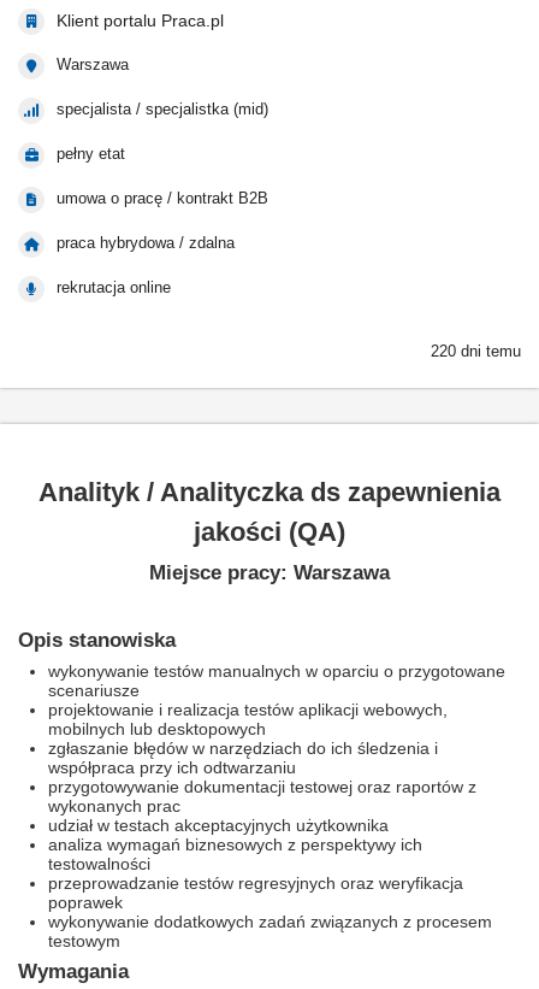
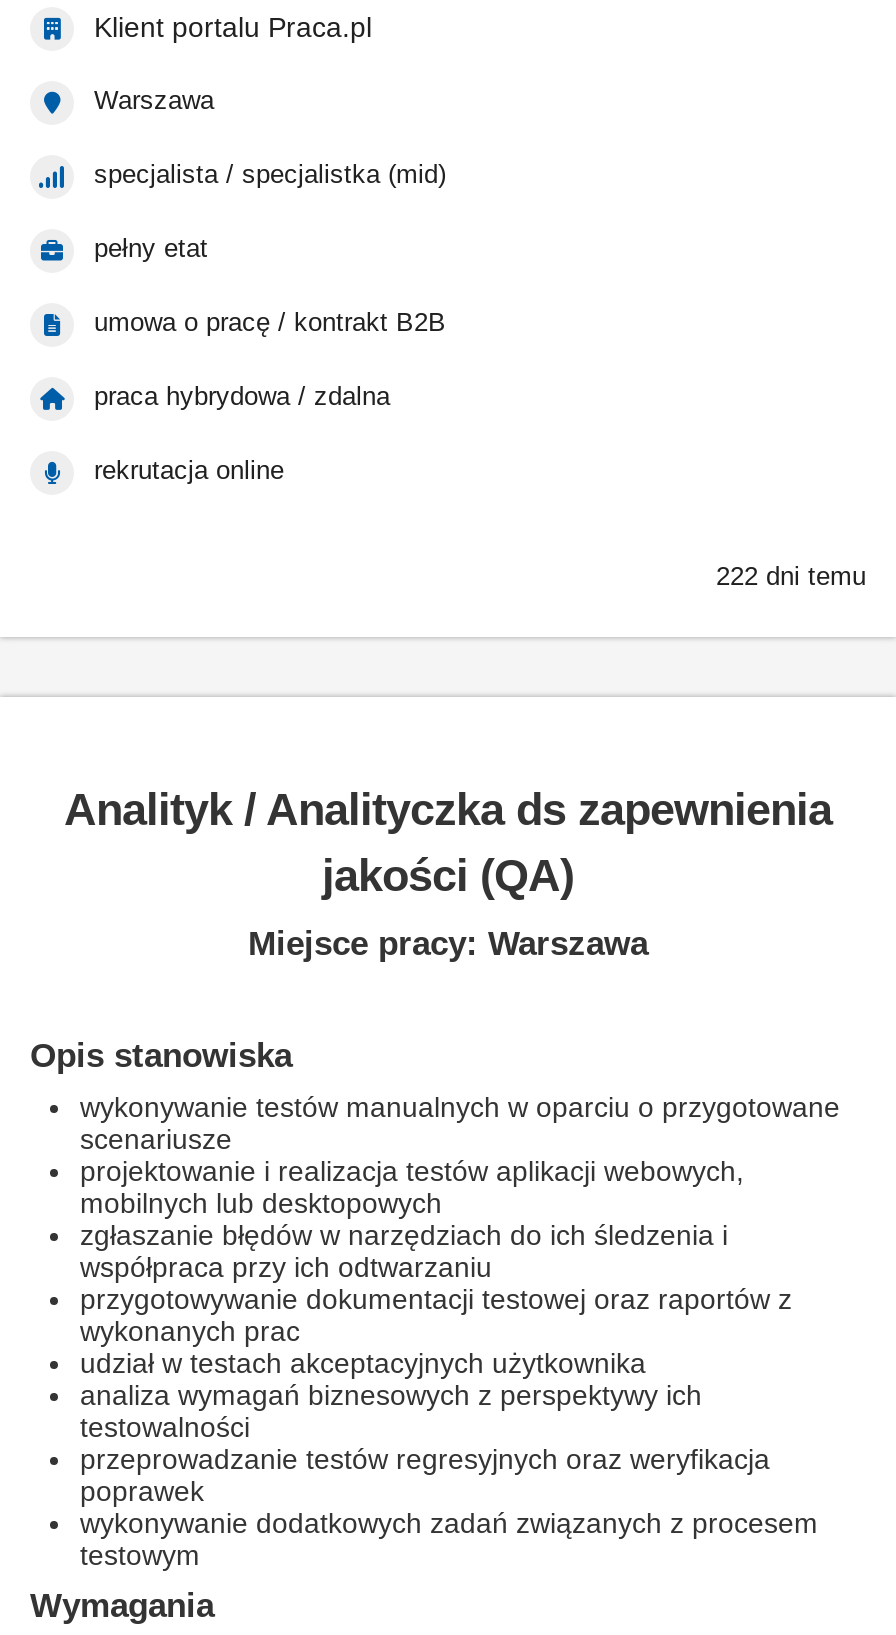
- 220 dni temu
+ 222 dni temu
